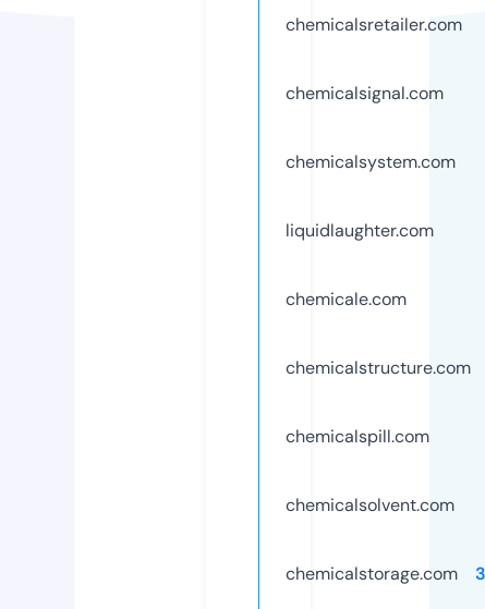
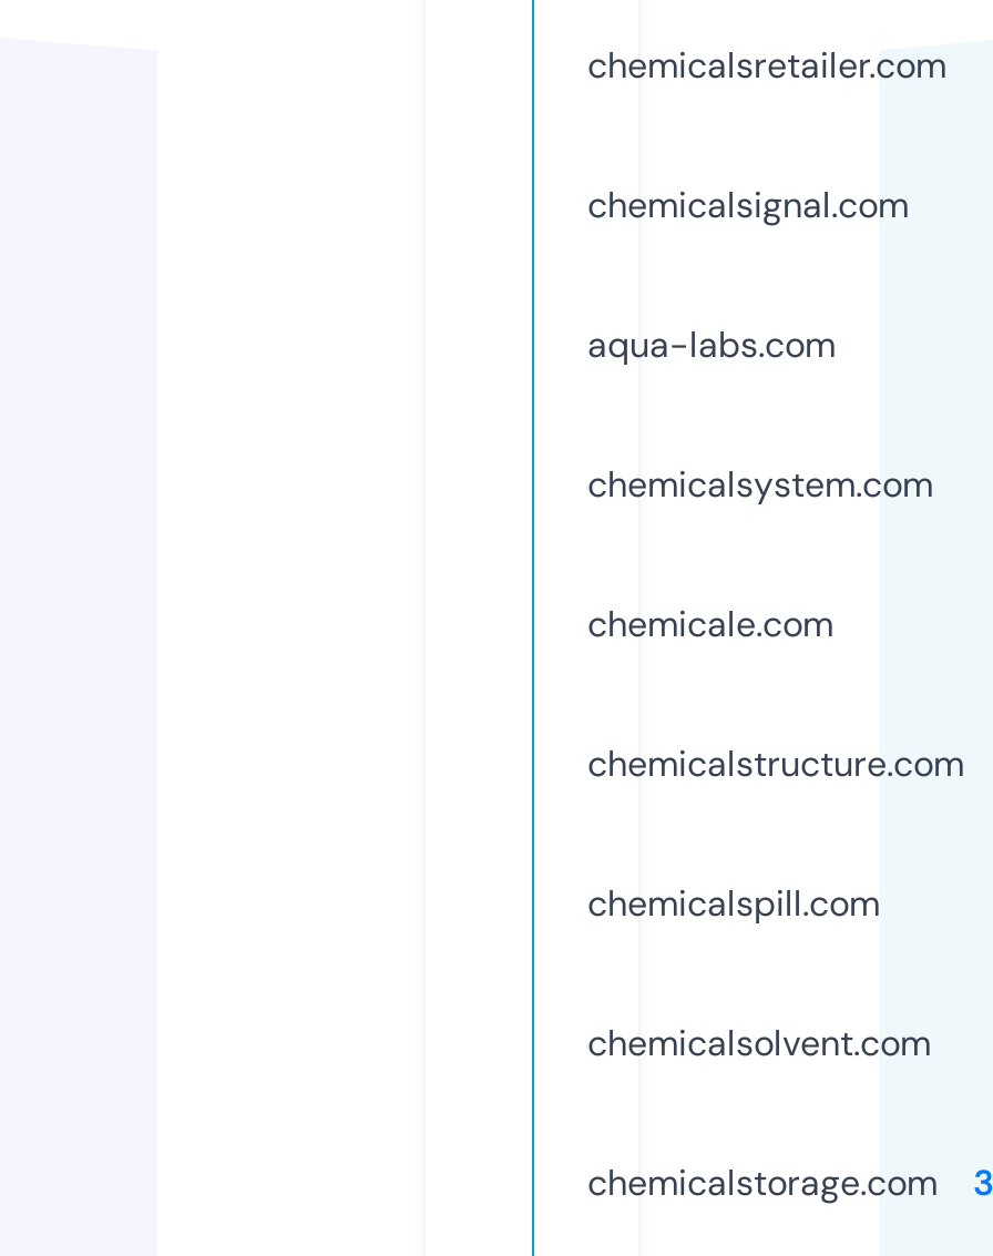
+ aqua-labs.com

moved down: chemicalsystem.com

- liquidlaughter.com
